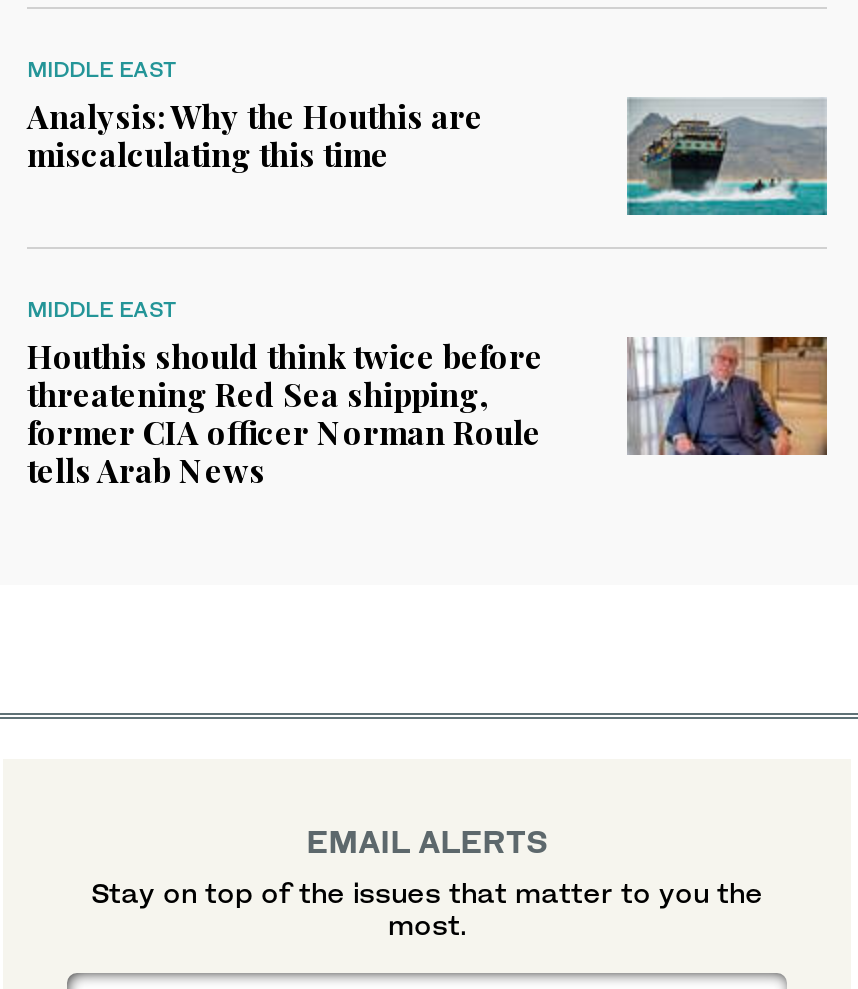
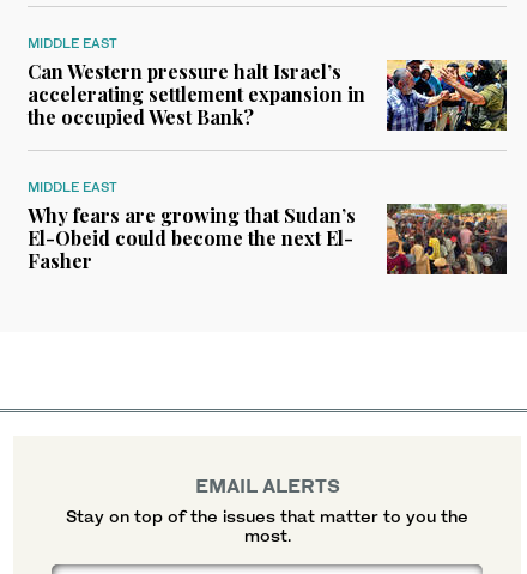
- Analysis: Why the Houthis are
- miscalculating this time
+ Can Western pressure halt Israel’s
+ accelerating settlement expansion in
+ the occupied West Bank?

- [image]
+ [image]

- Houthis should think twice before
- threatening Red Sea shipping,
- former CIA officer Norman Roule
- tells Arab News
+ Why fears are growing that Sudan’s
+ El-Obeid could become the next El-
+ Fasher

- [image]
+ [image]
